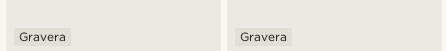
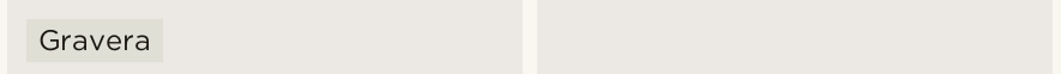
- Gravera
